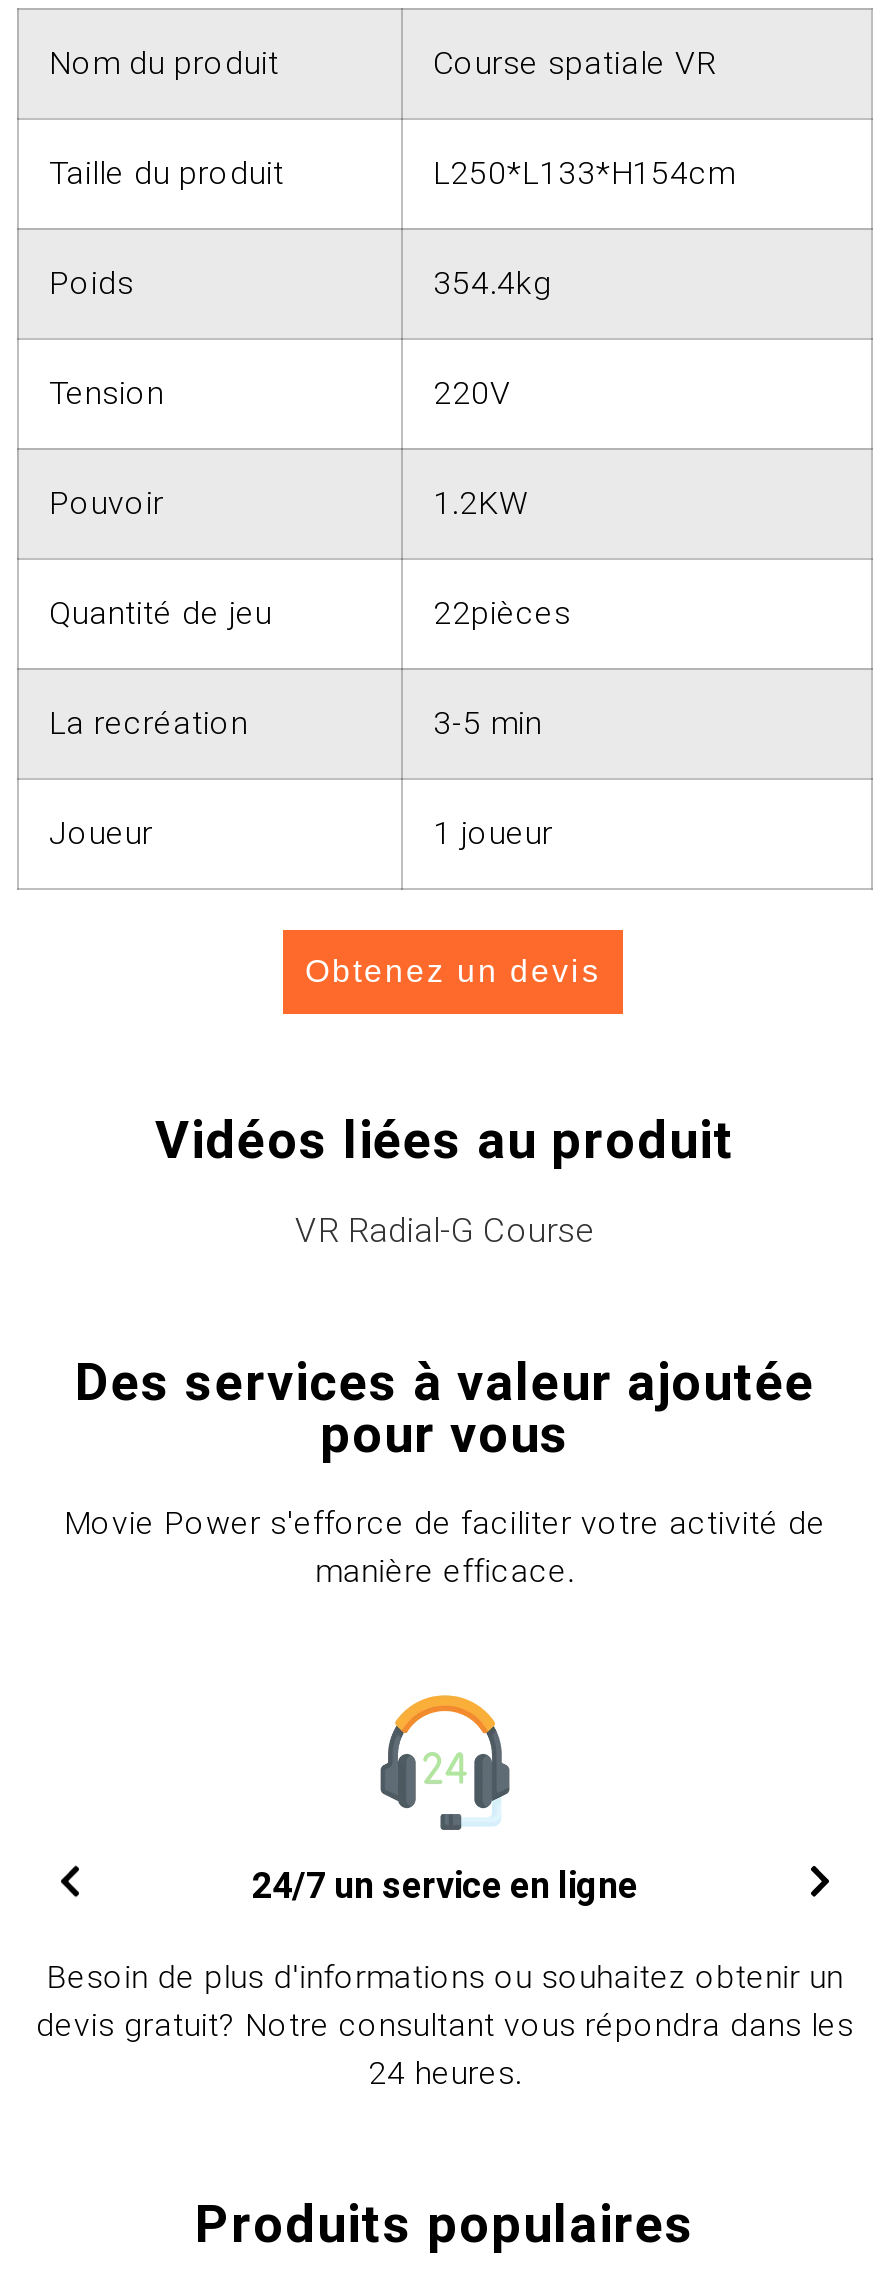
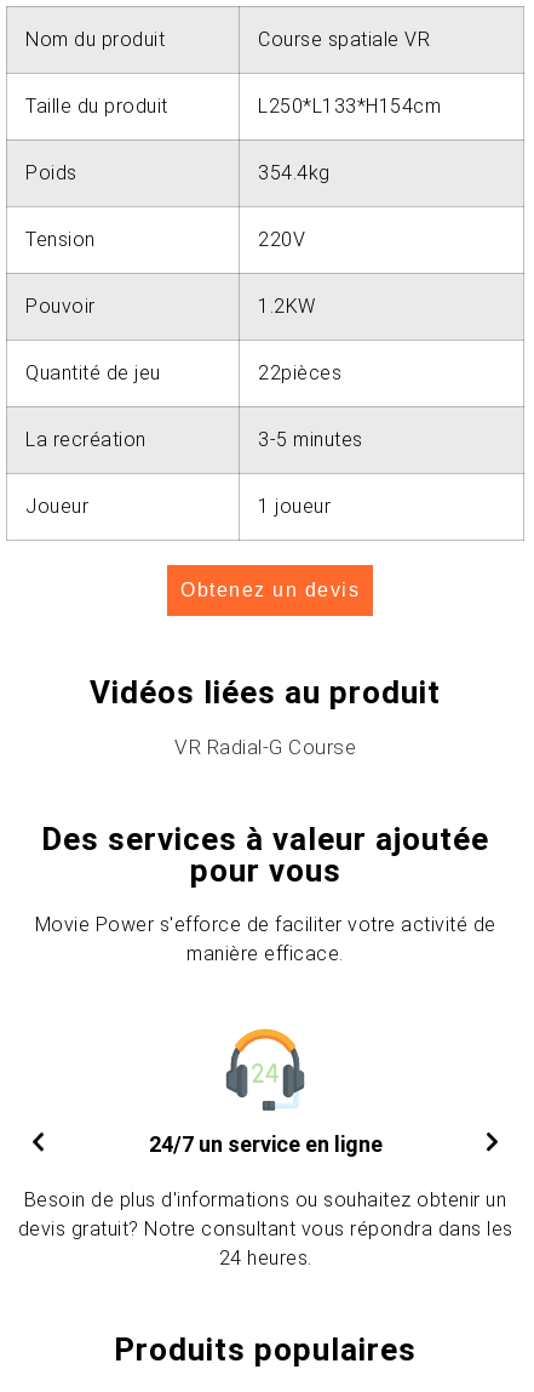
- 3-5 min
+ 3-5 minutes
